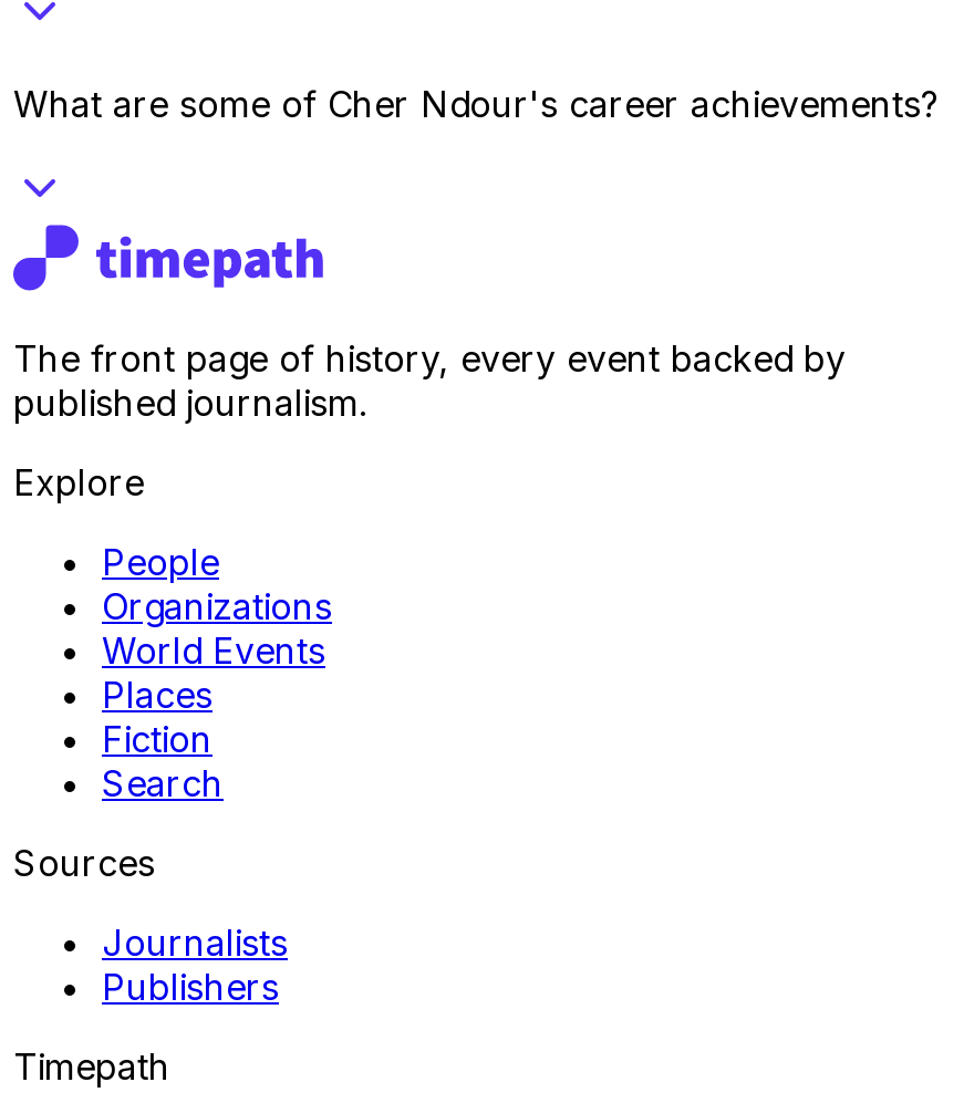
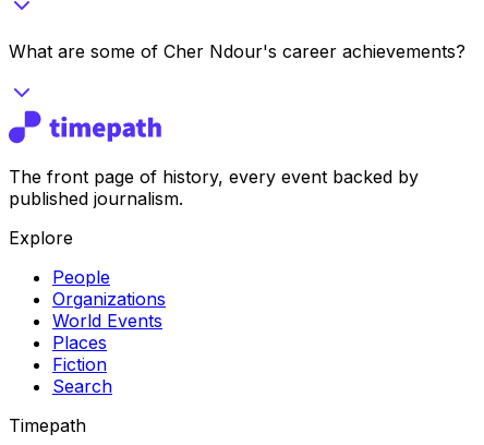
- Sources
- Journalists
- Publishers
